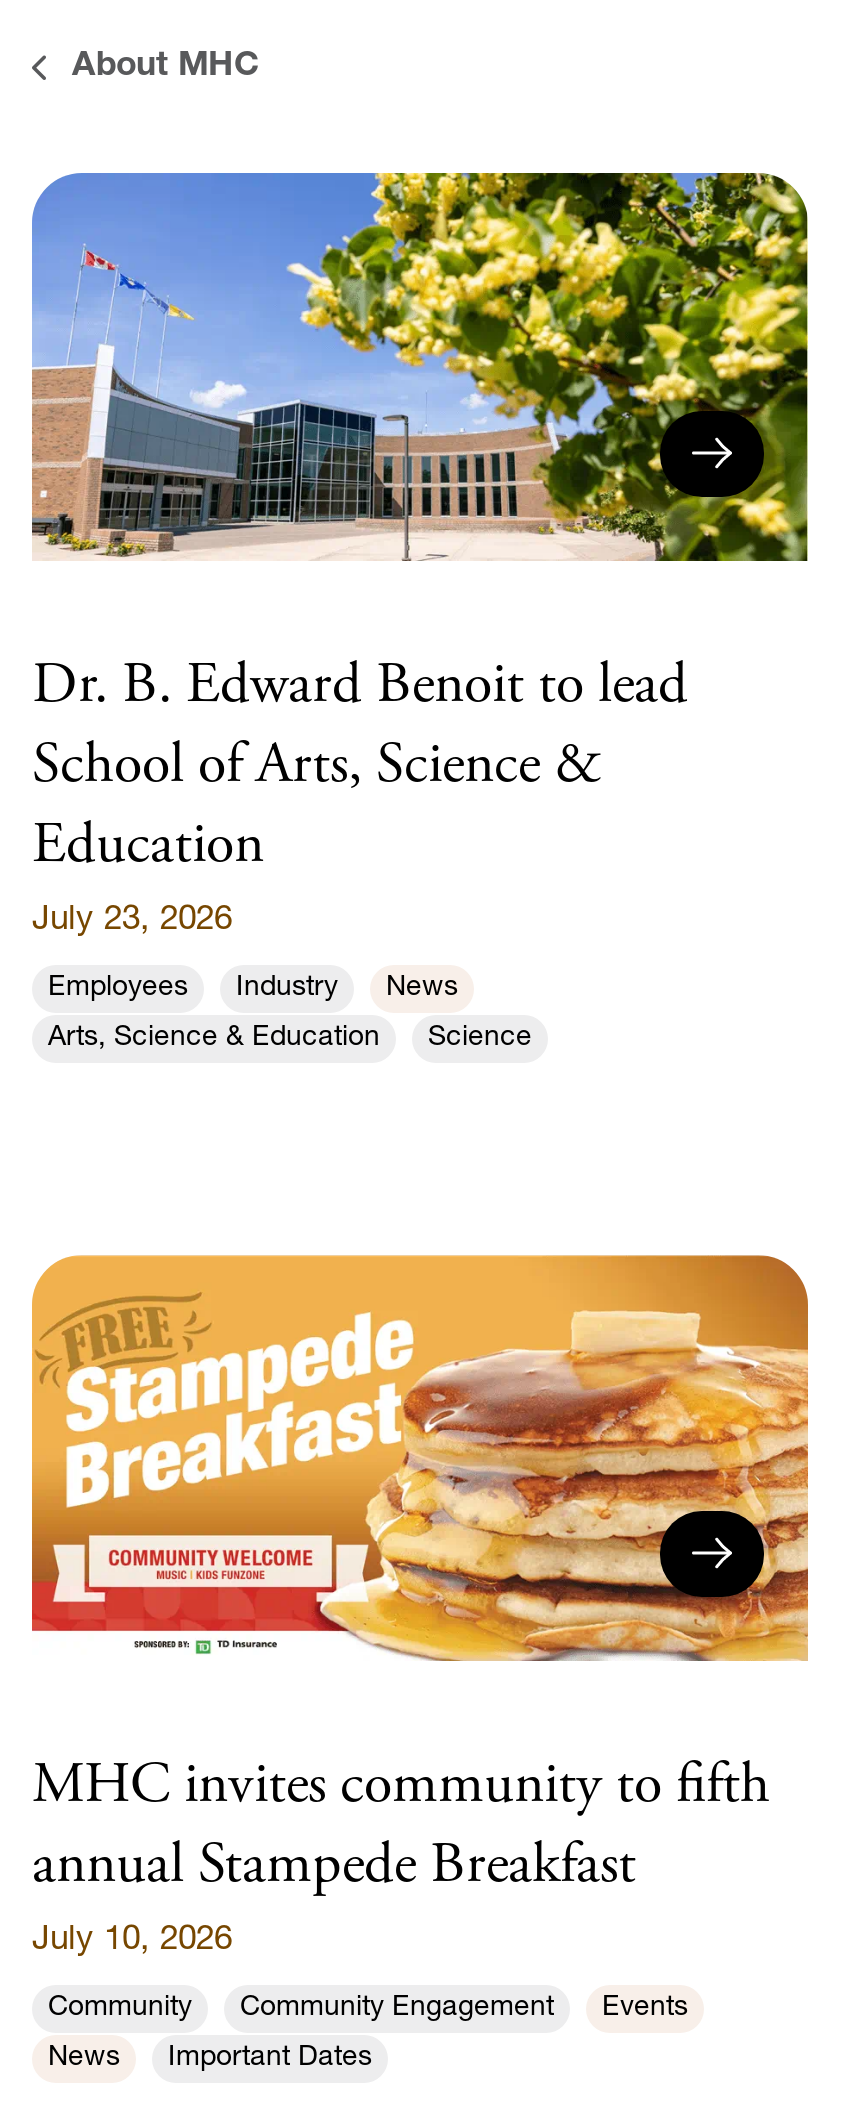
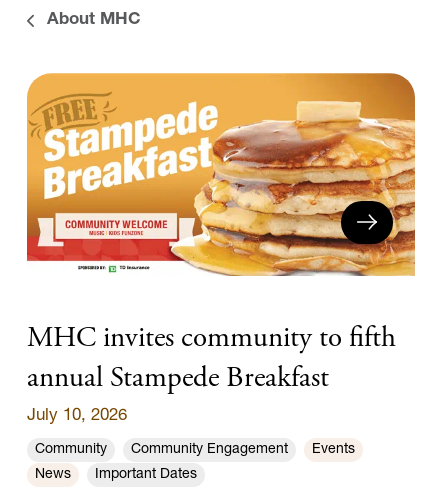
- [image]

- Dr. B. Edward Benoit to lead
- School of Arts, Science &
- Education
- July 23, 2026
- Employees
- Industry
- News
- Arts, Science & Education
- Science
